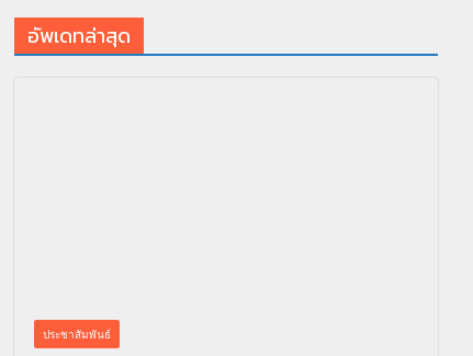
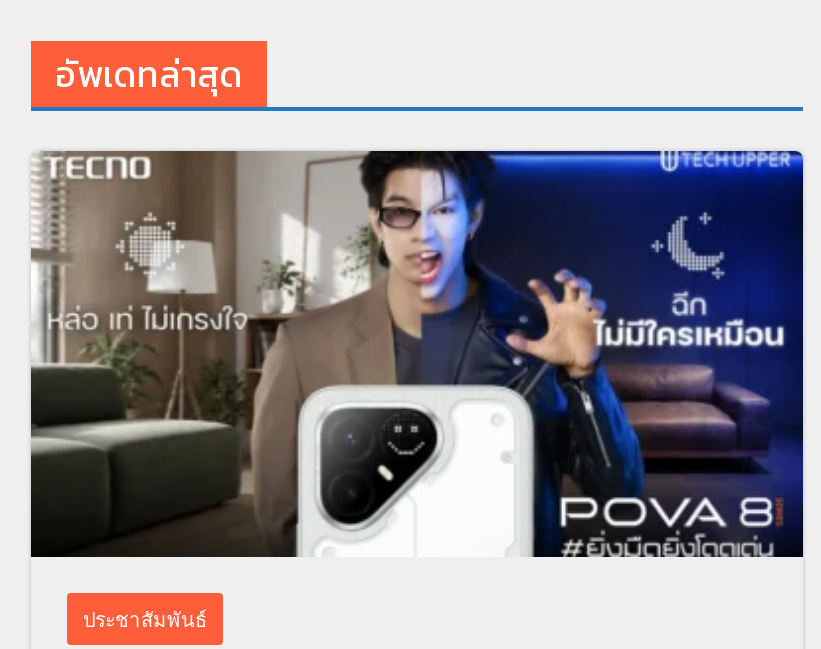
+ [image]
